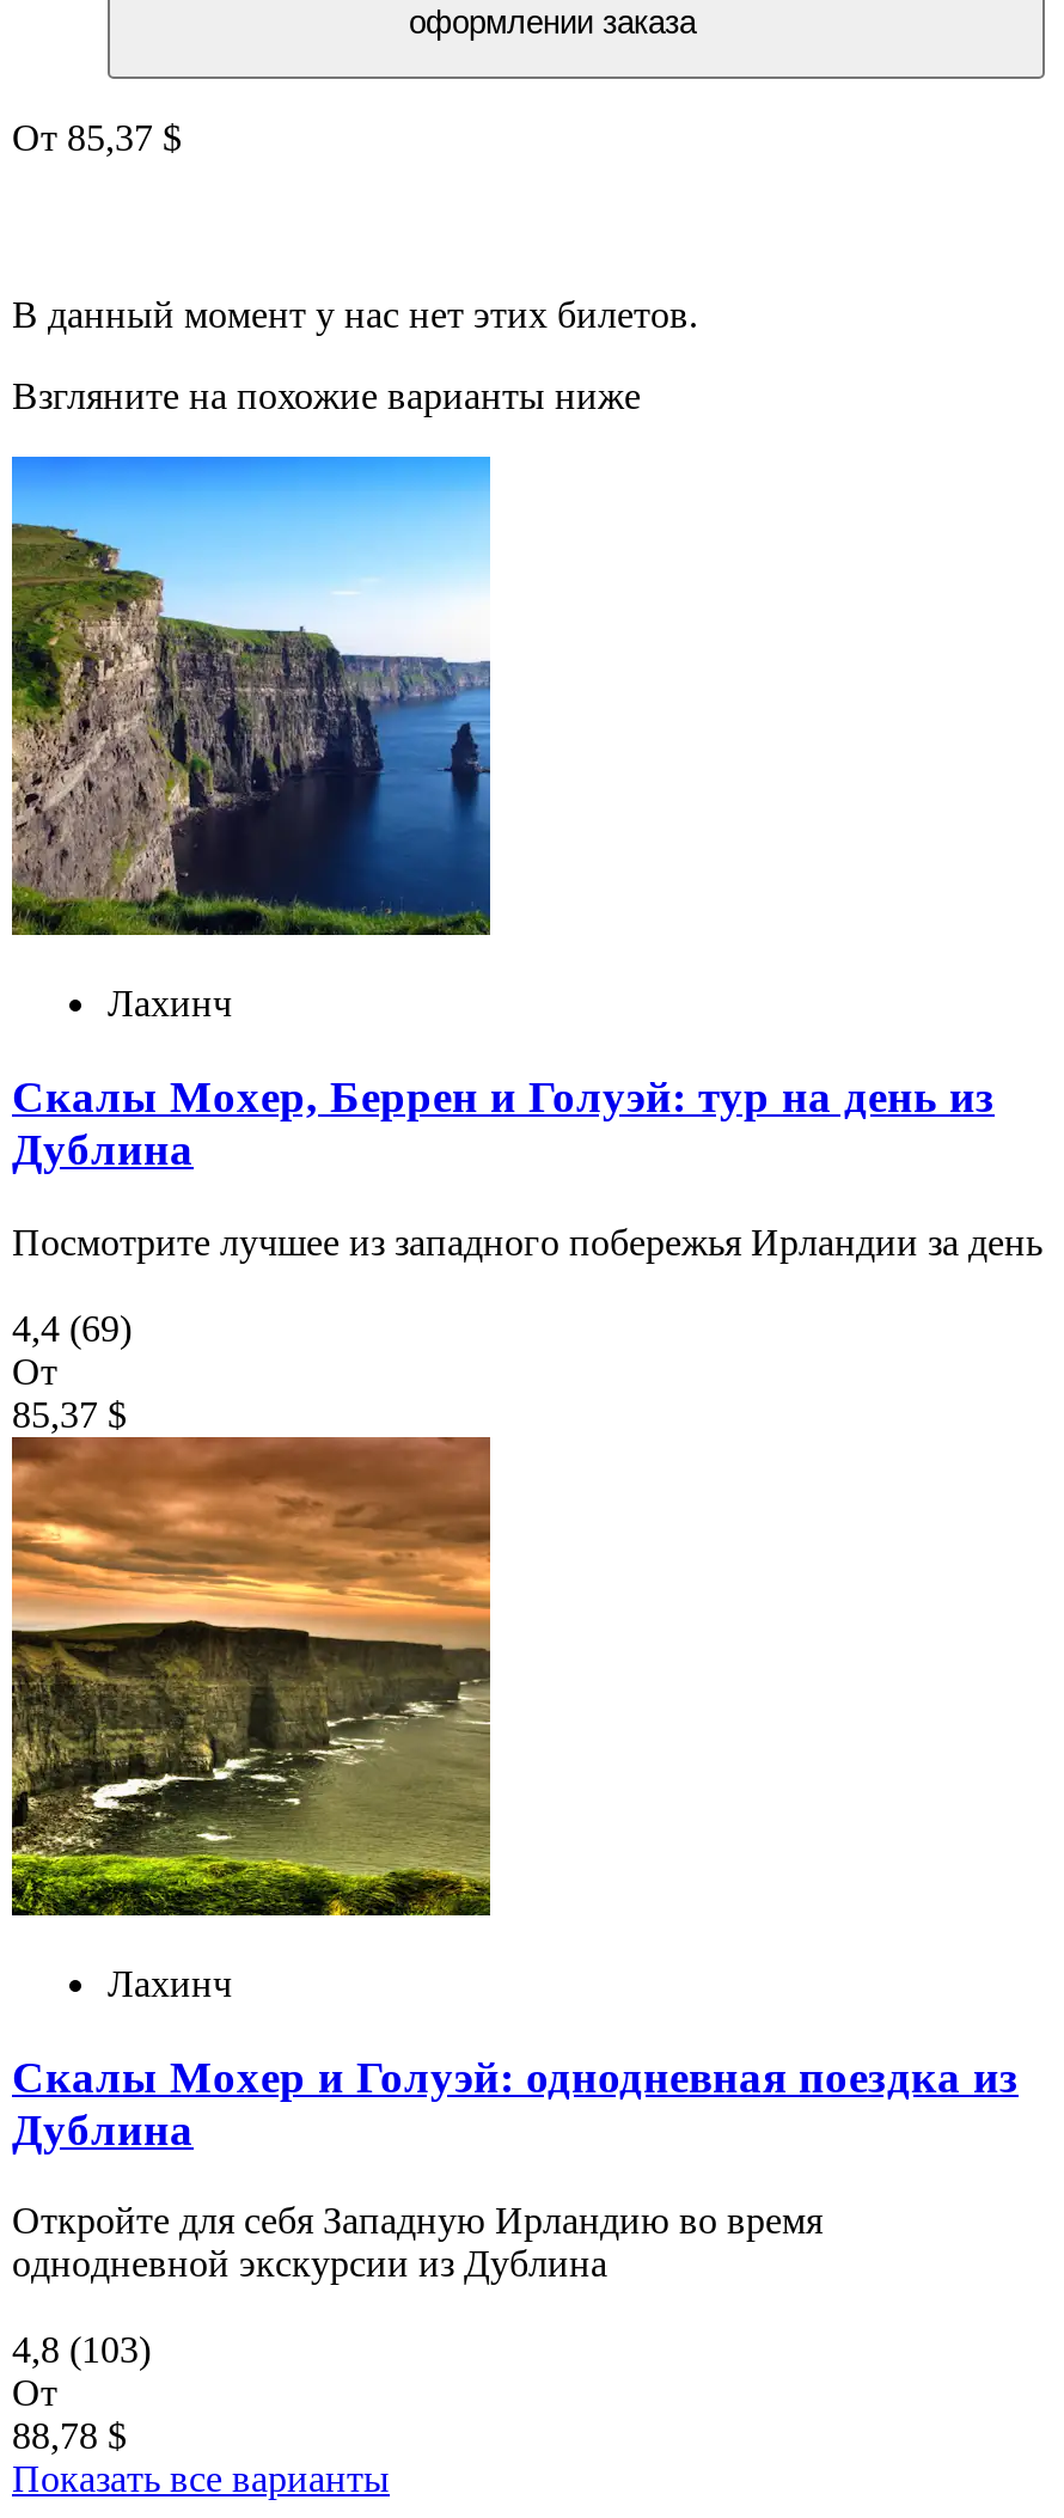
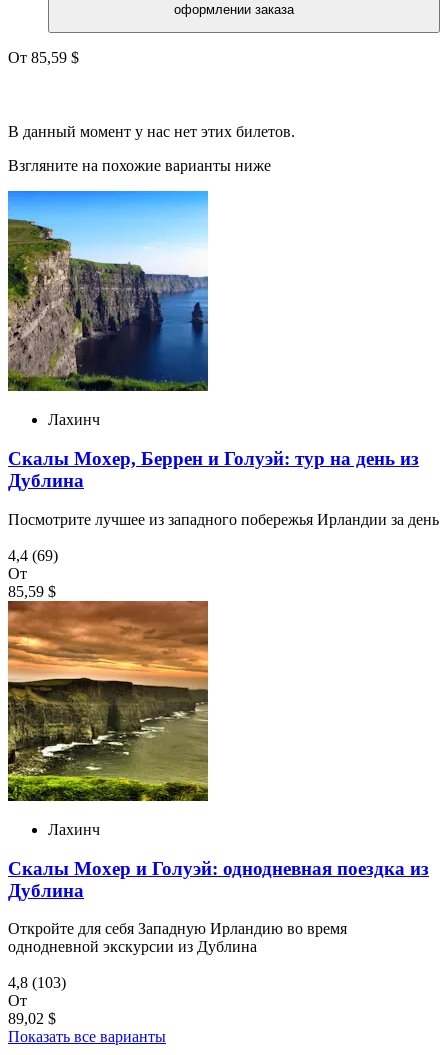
- От 85,37 $
+ От 85,59 $

- 85,37 $
+ 85,59 $

- 88,78 $
+ 89,02 $
